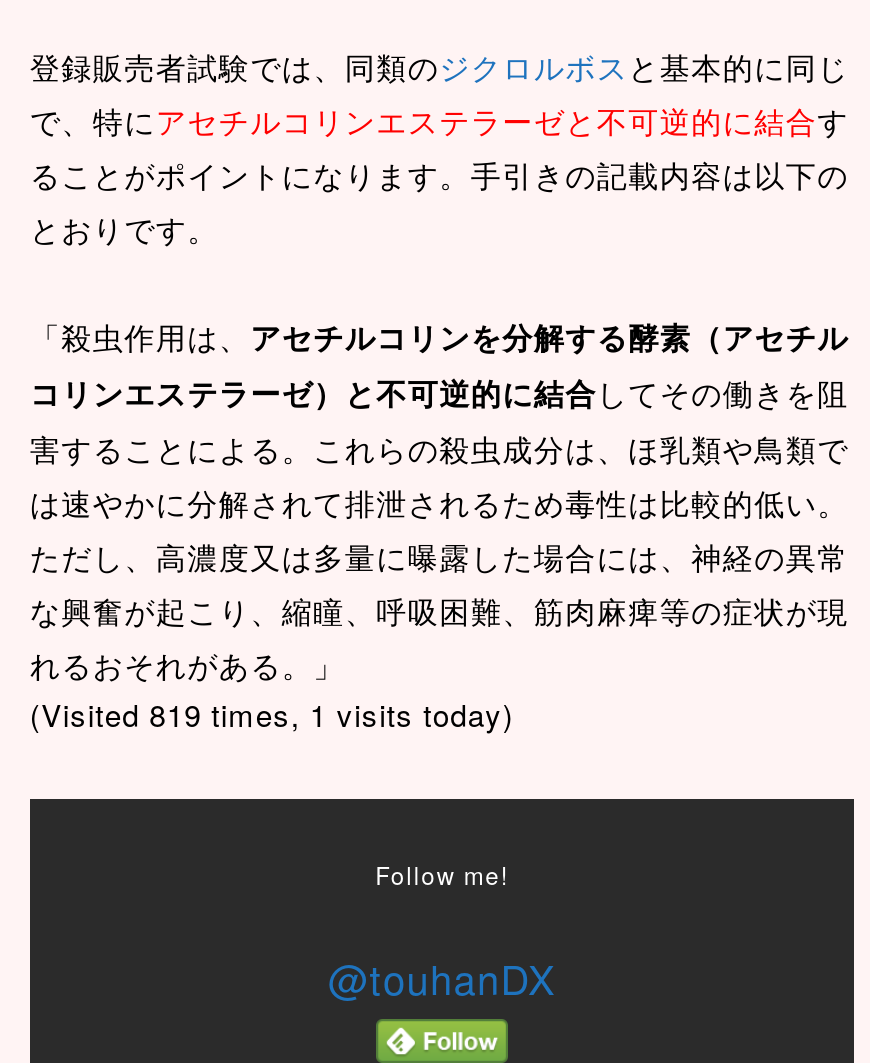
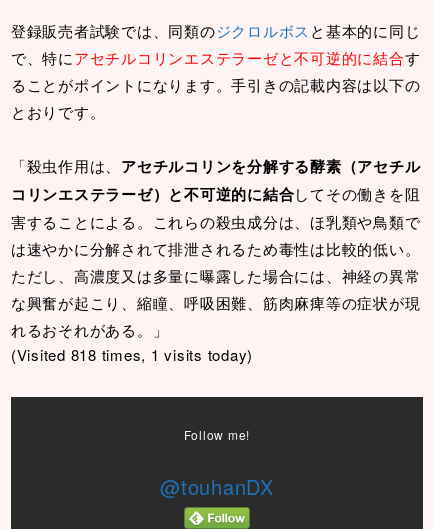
- (Visited 819 times, 1 visits today)
+ (Visited 818 times, 1 visits today)
